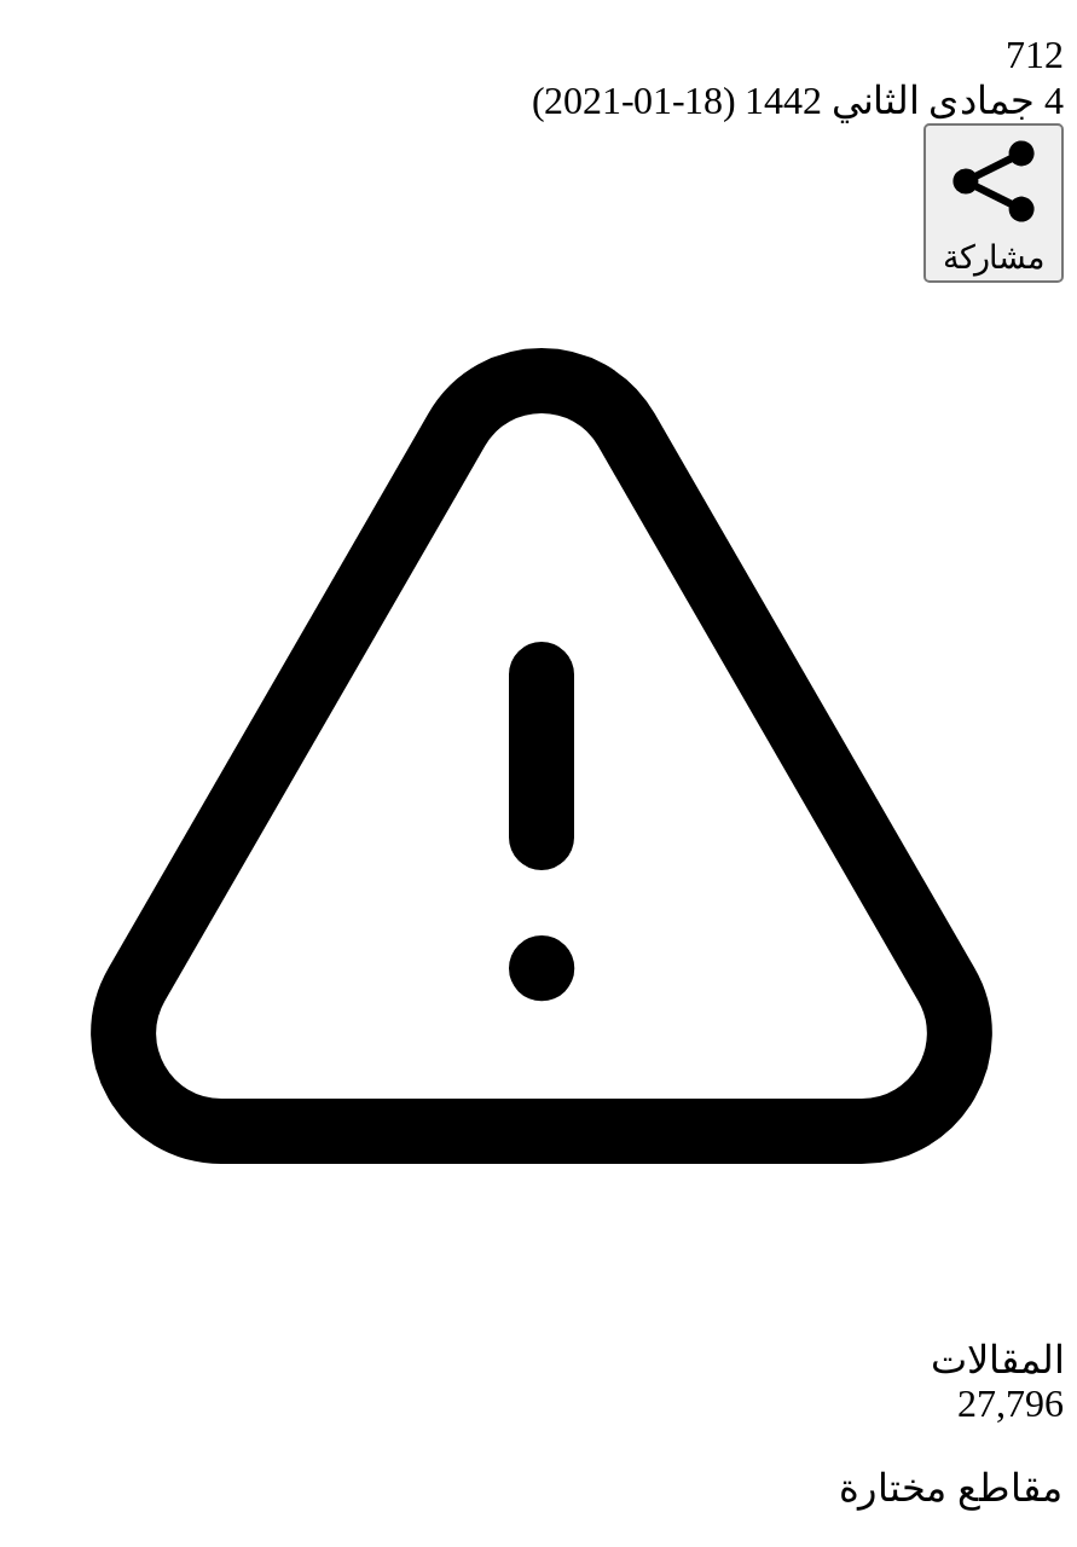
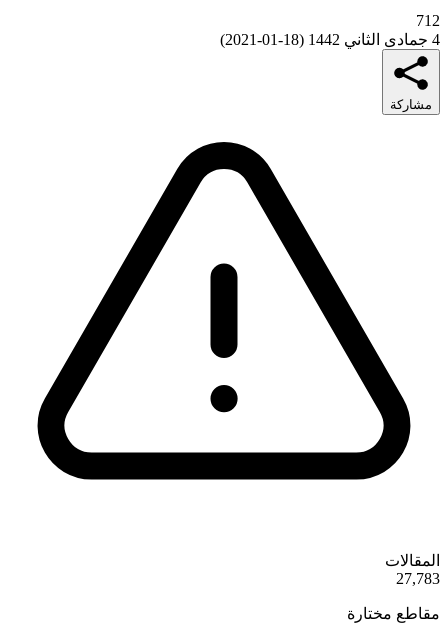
- 27,796
+ 27,783
